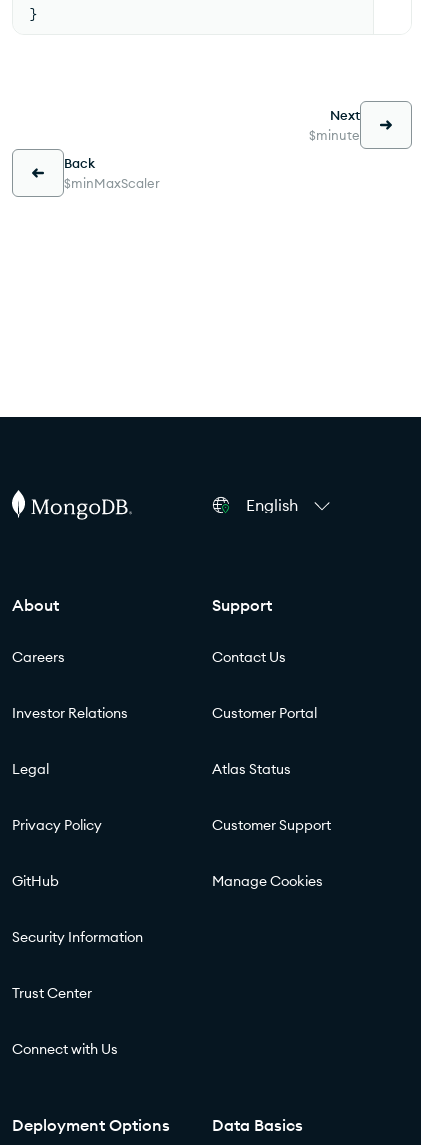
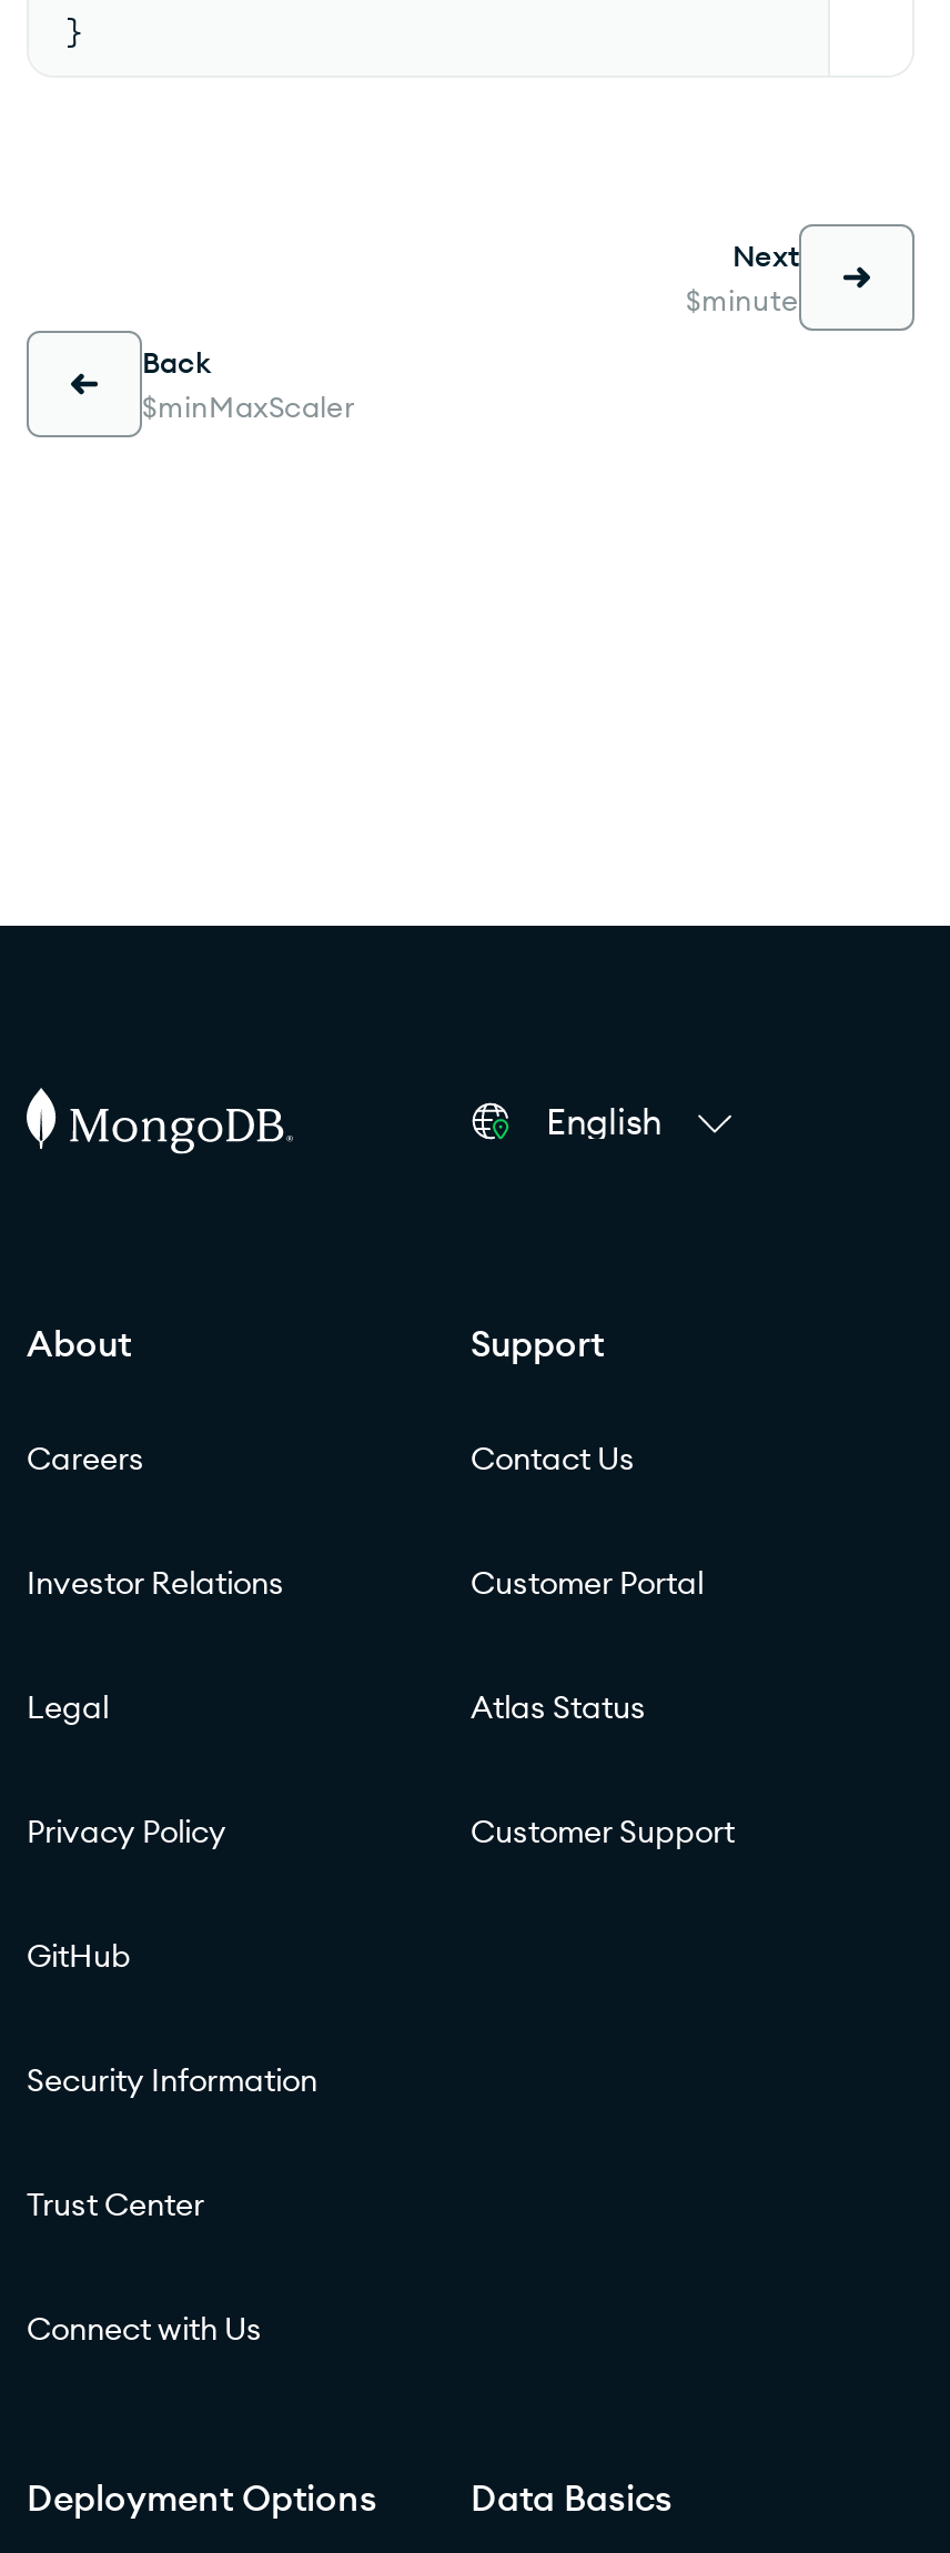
- Manage Cookies
